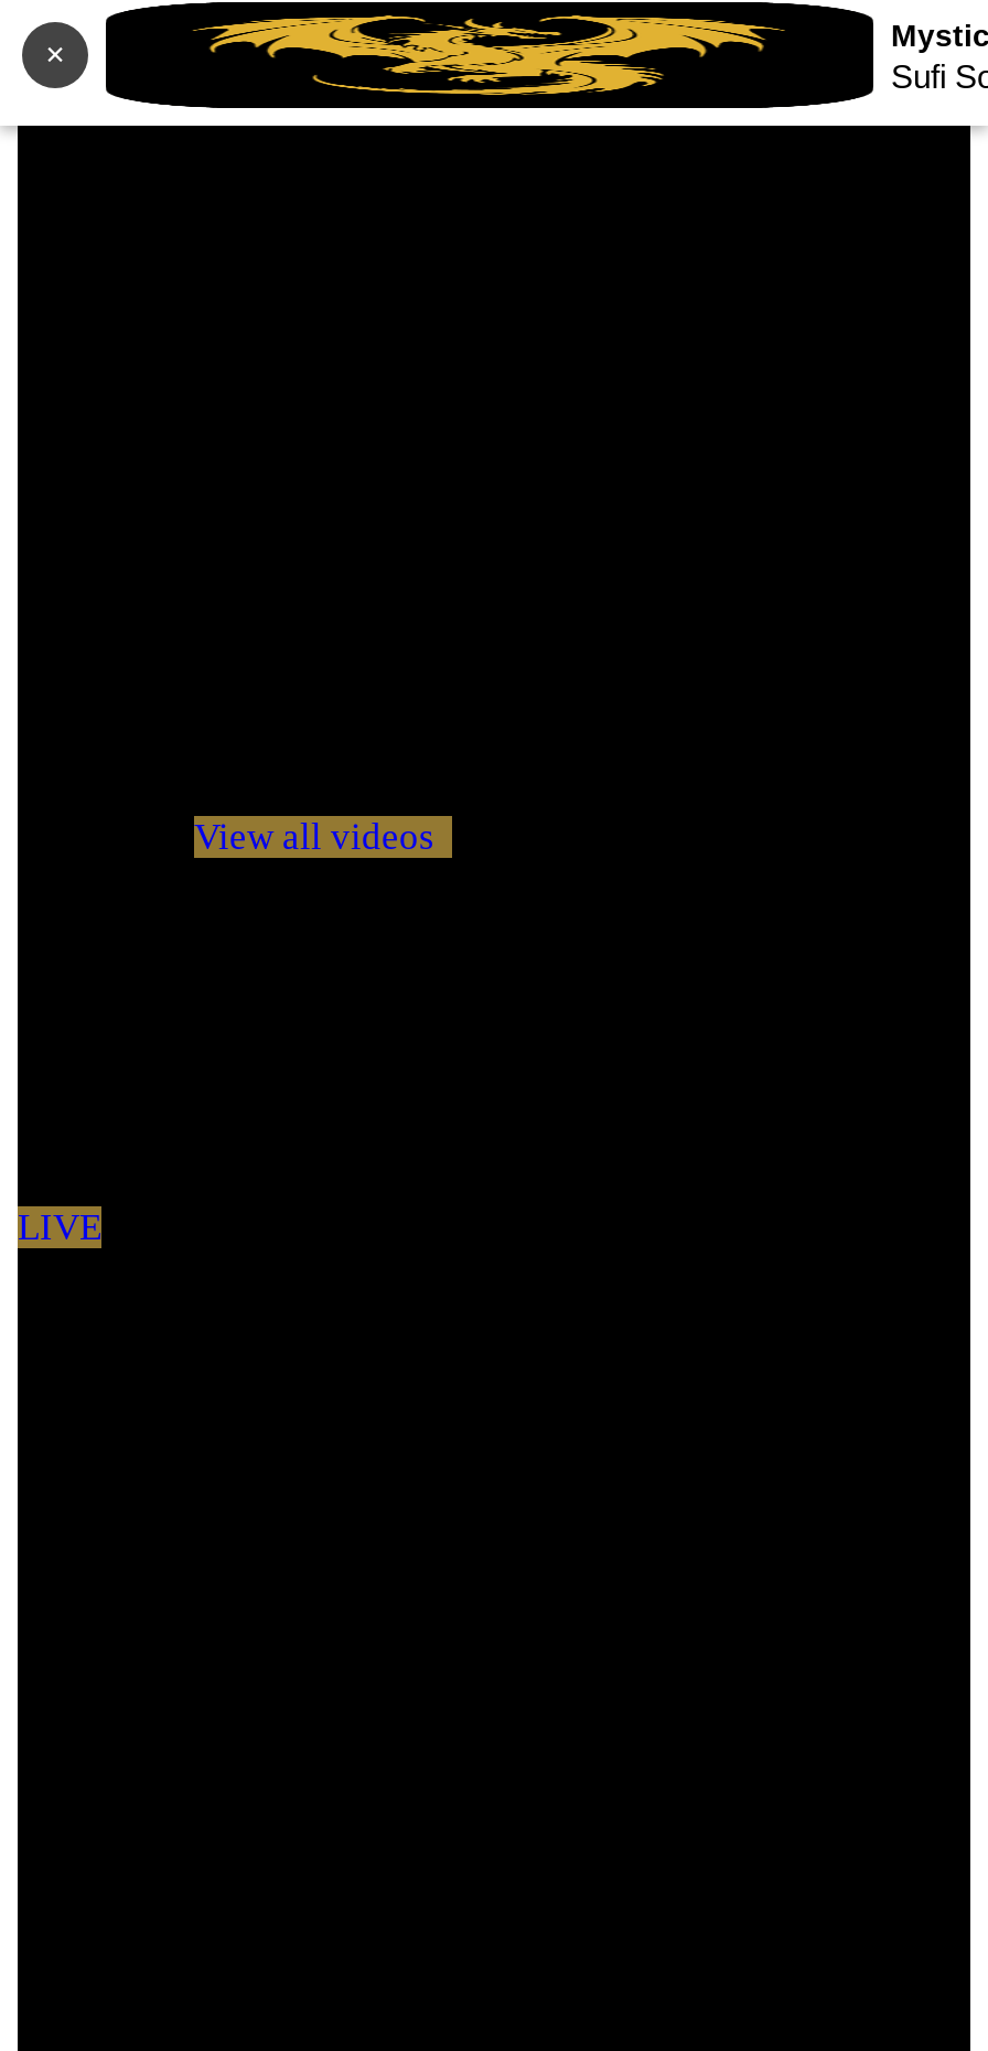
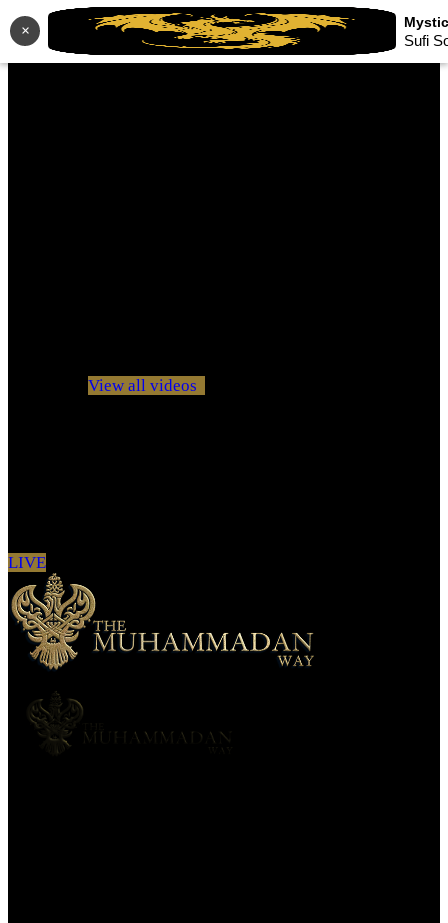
+ [image]
